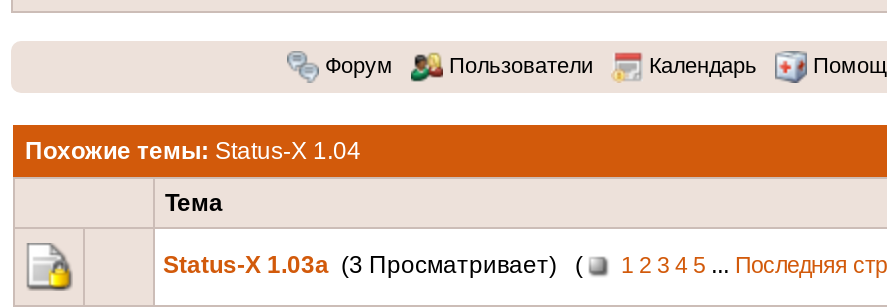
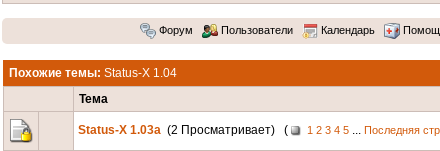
- Status-X 1.03a (3 Просматривает) (
+ Status-X 1.03a (2 Просматривает) (
